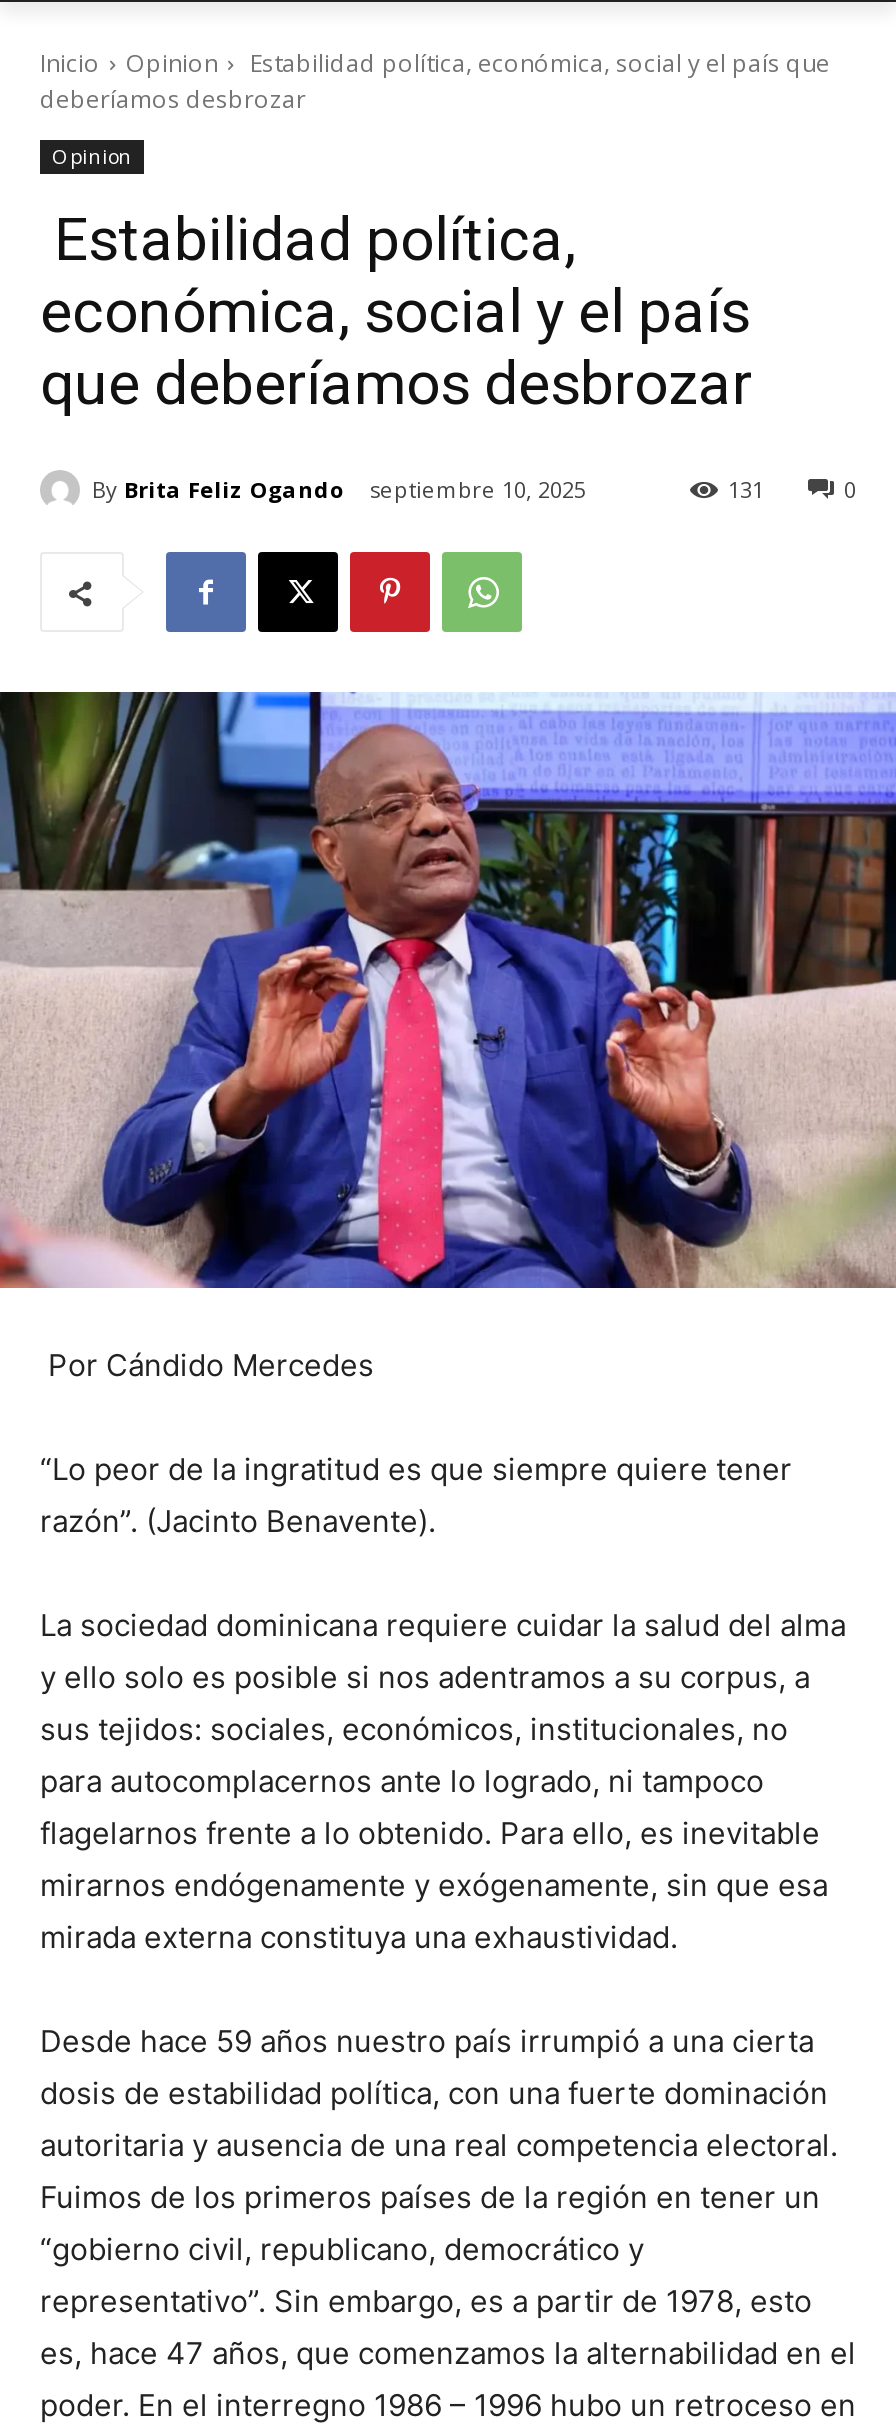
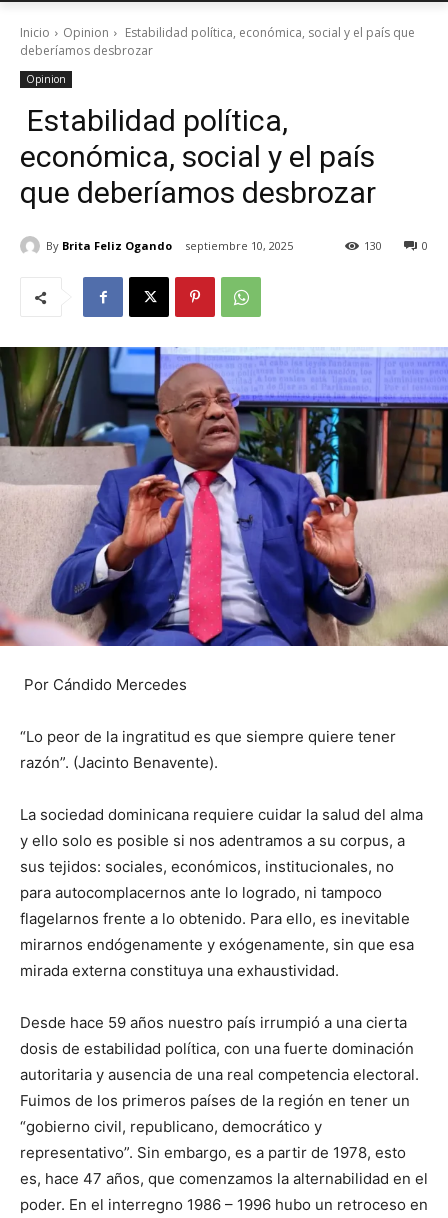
- 131
+ 130
